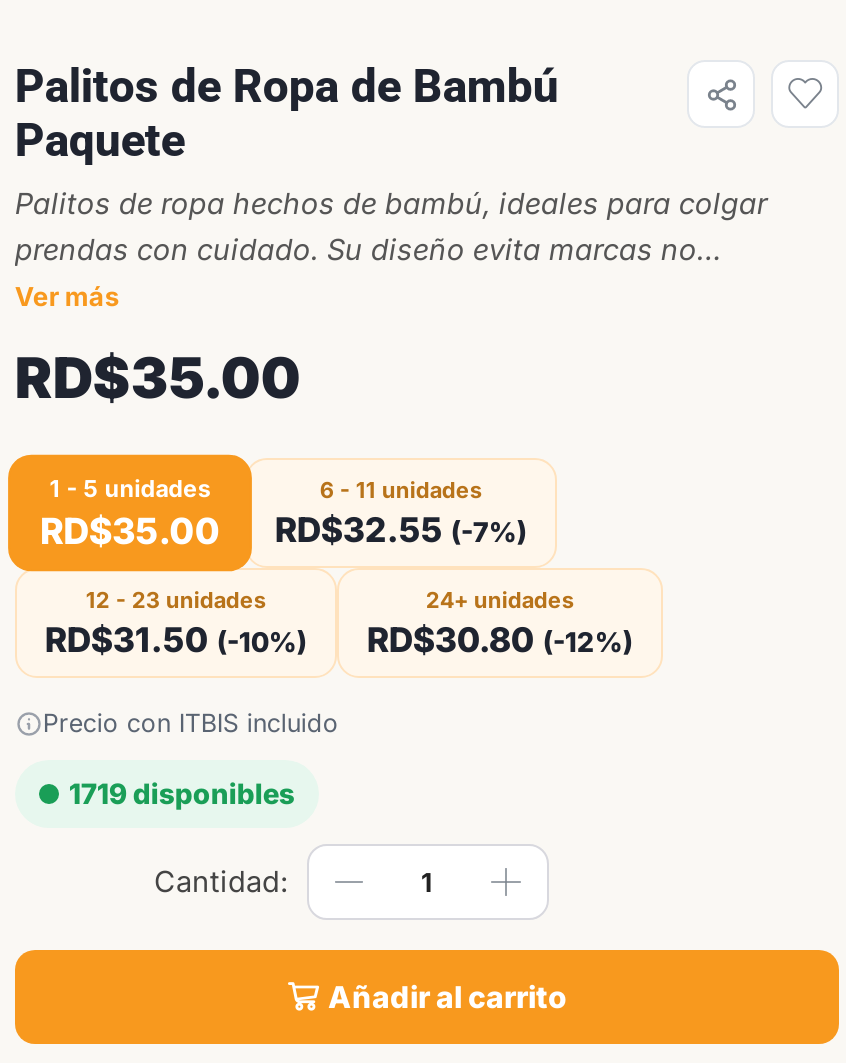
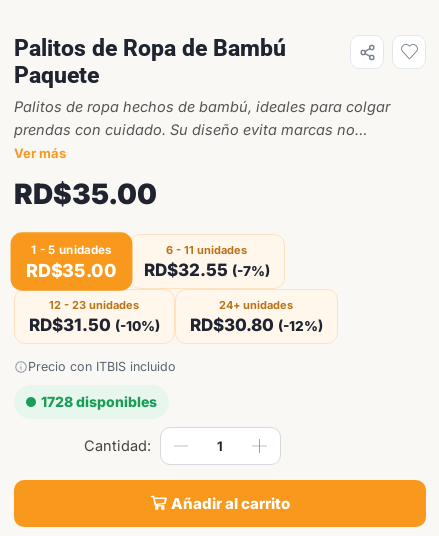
- 1719 disponibles
+ 1728 disponibles
